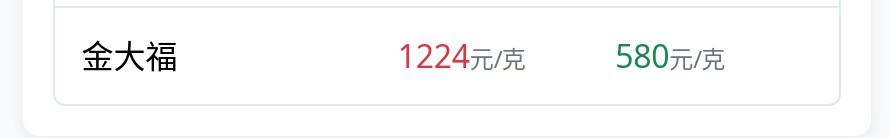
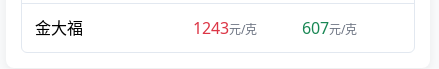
- 1224元/克
+ 1243元/克

- 580元/克
+ 607元/克
